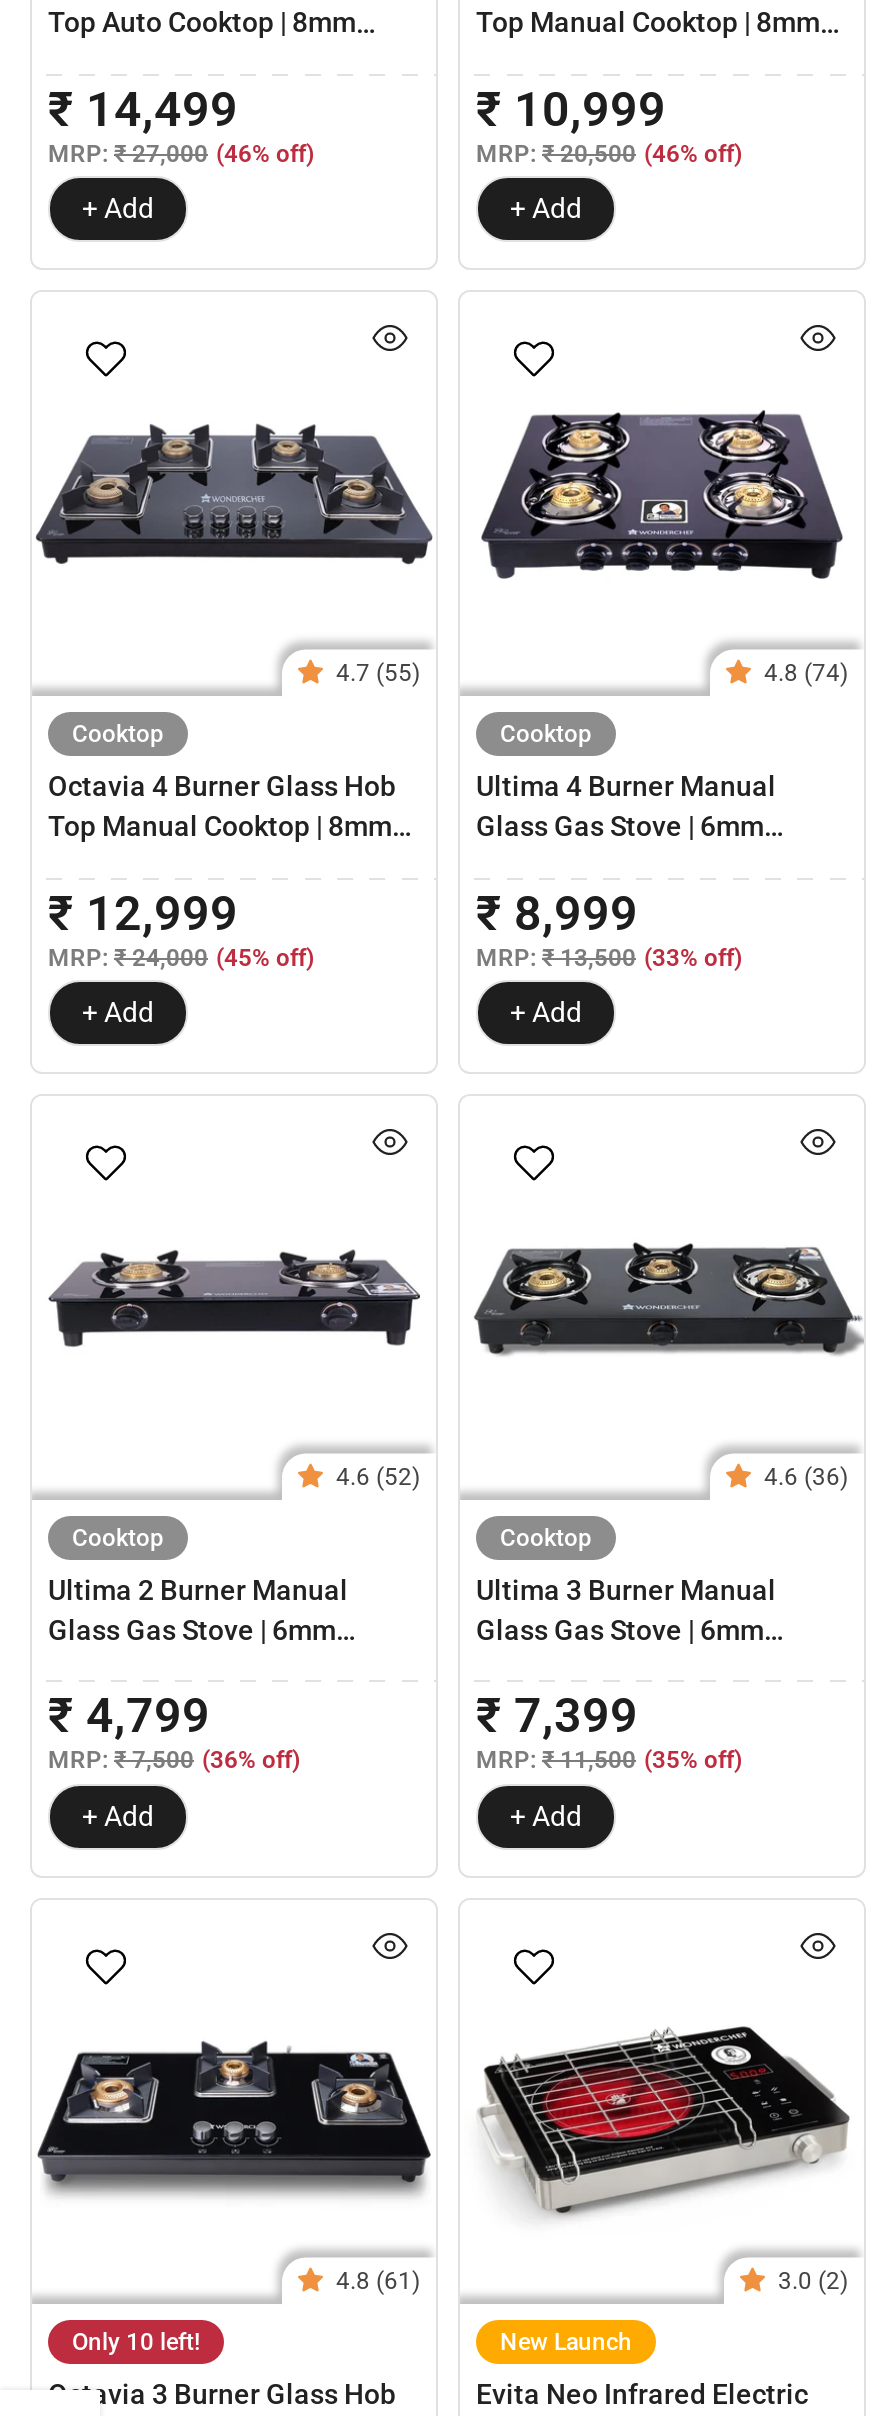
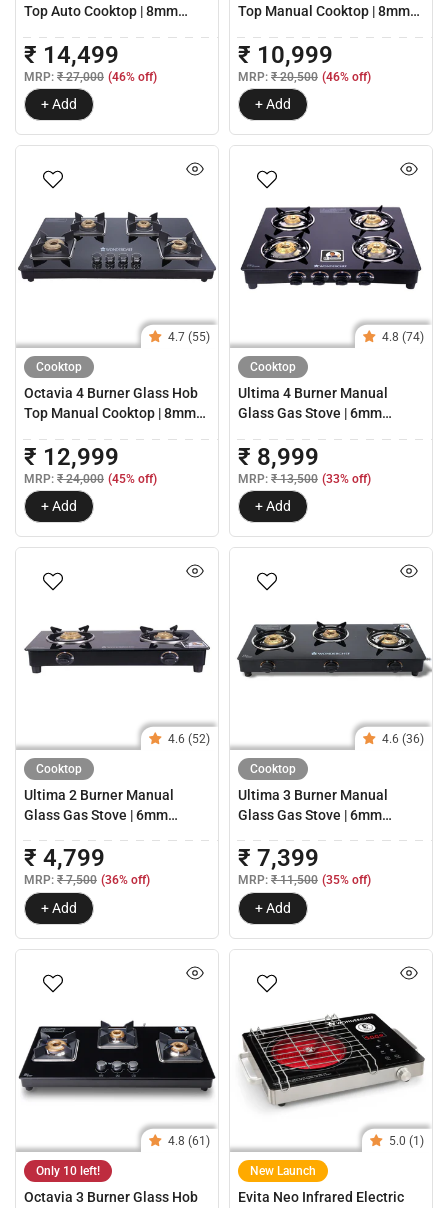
- 3.0 (2)
+ 5.0 (1)
